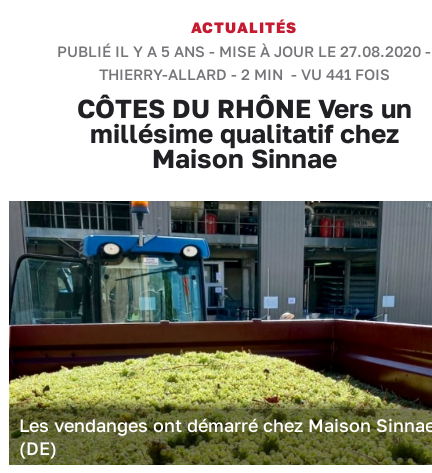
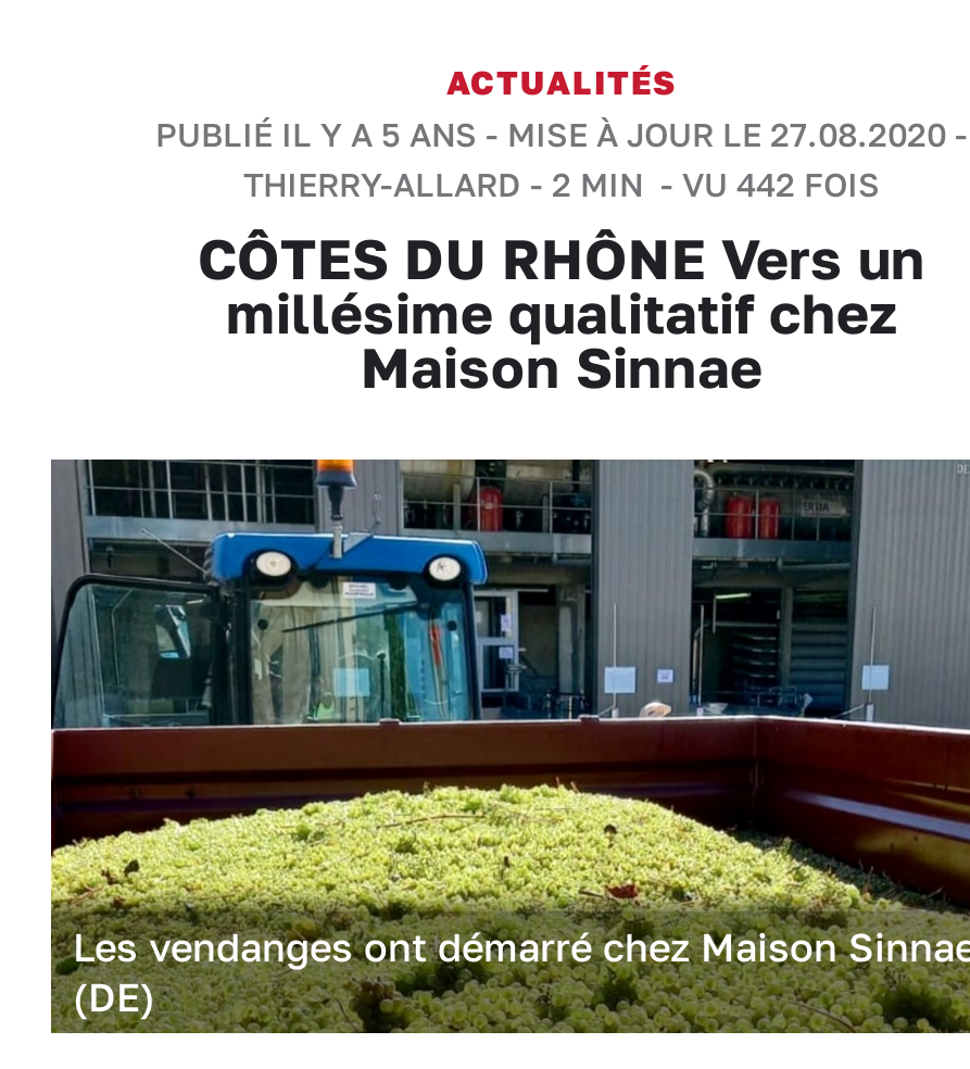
- THIERRY-ALLARD - 2 MIN - VU 441 FOIS
+ THIERRY-ALLARD - 2 MIN - VU 442 FOIS
